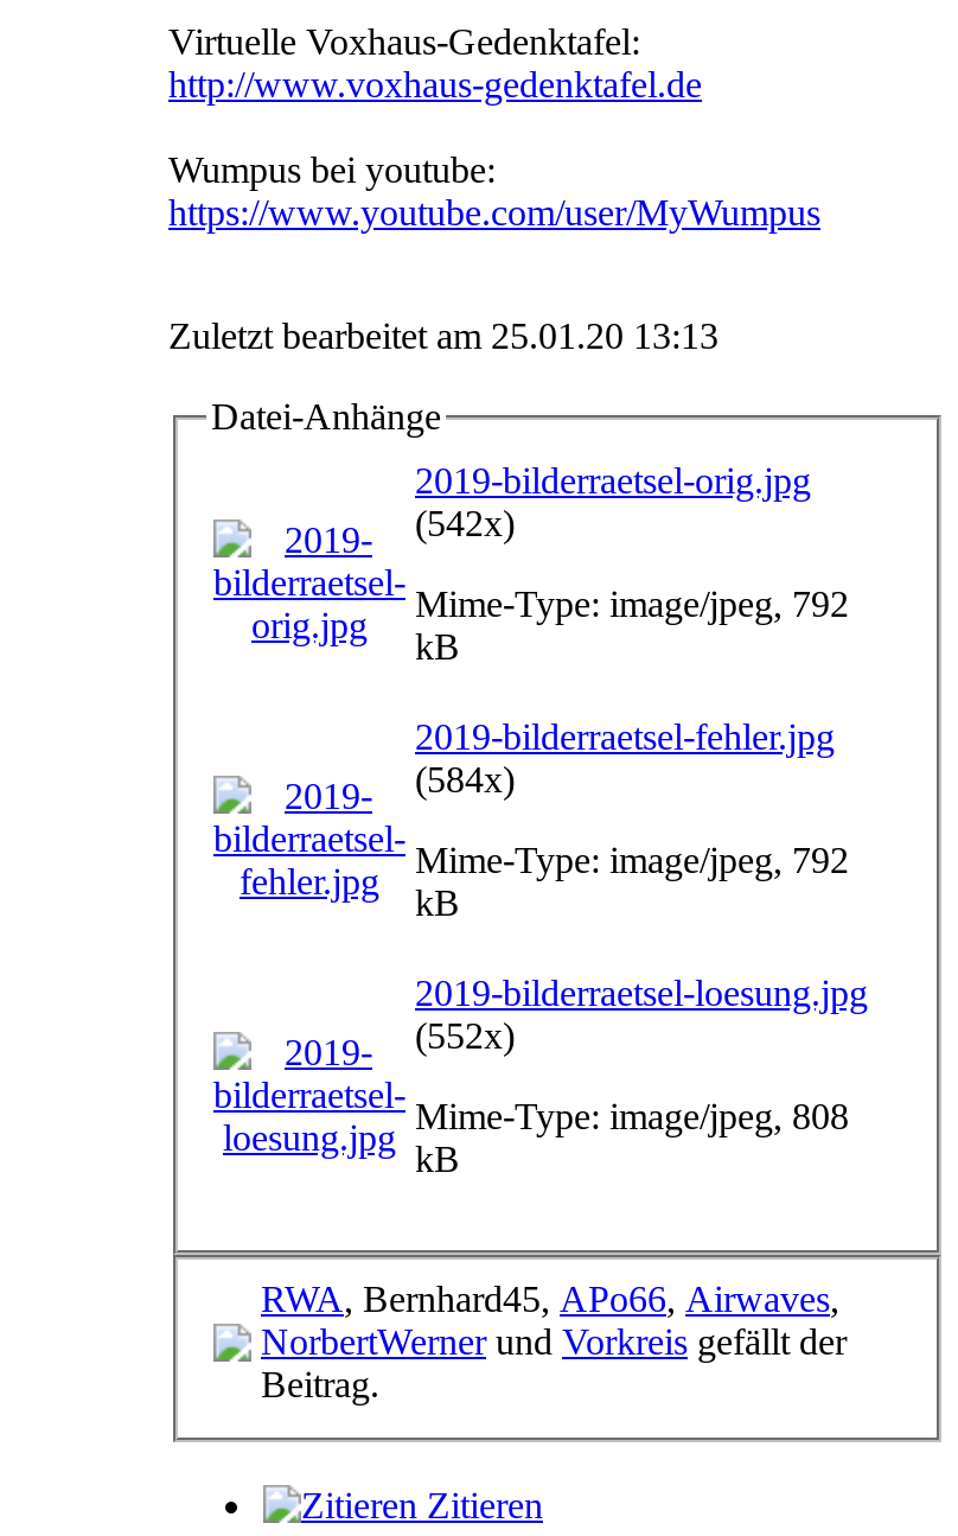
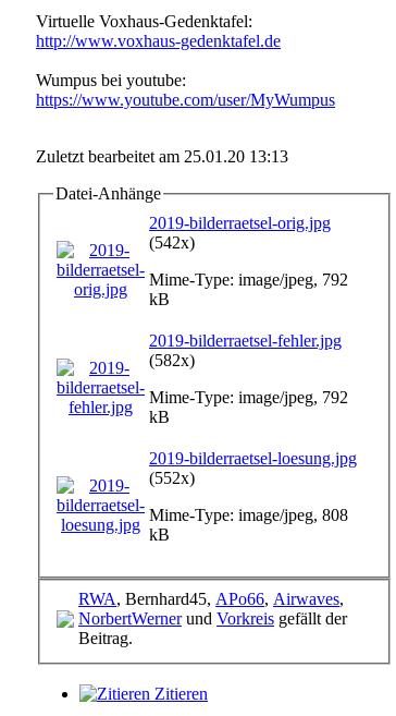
- (584x)
+ (582x)
